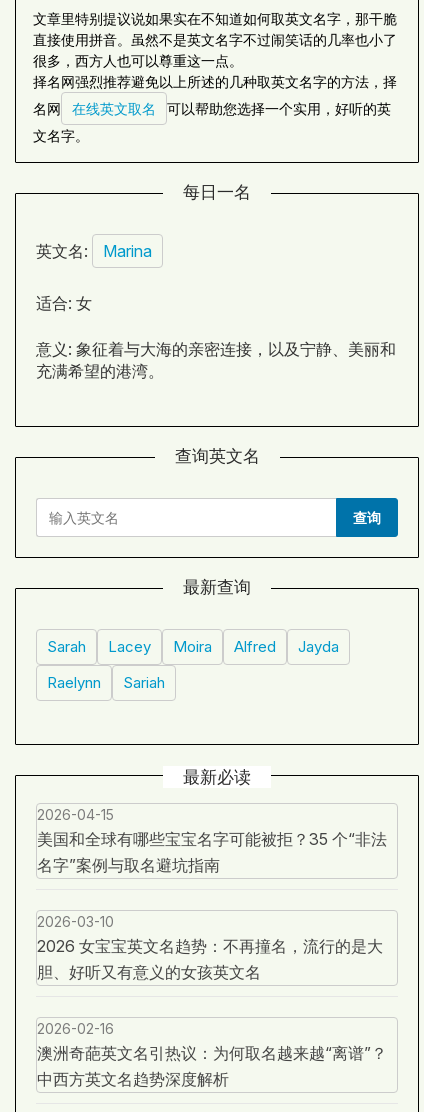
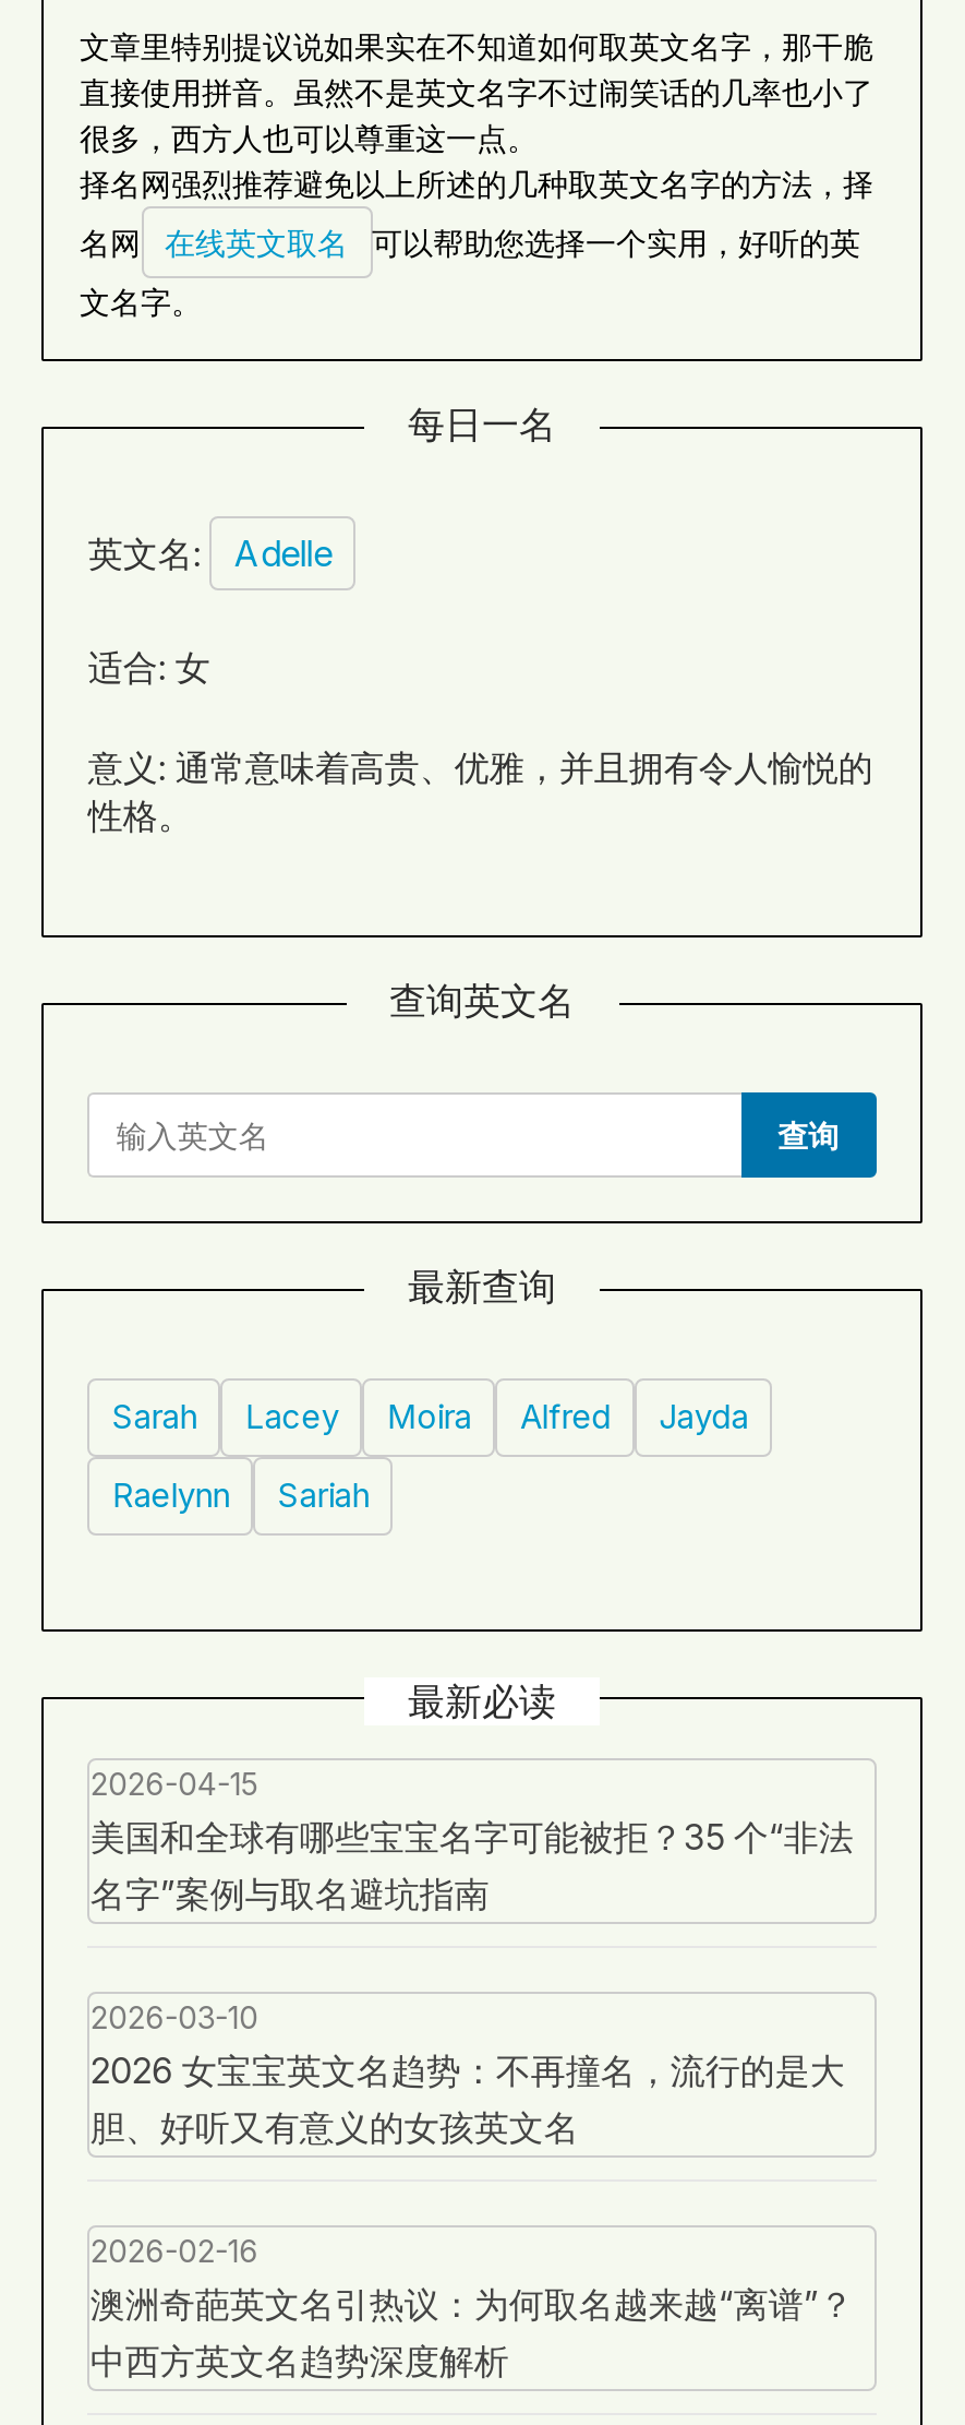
- 英文名: Marina
+ 英文名: Adelle

- 意义: 象征着与大海的亲密连接，以及宁静、美丽和
- 充满希望的港湾。
+ 意义: 通常意味着高贵、优雅，并且拥有令人愉悦的
+ 性格。
